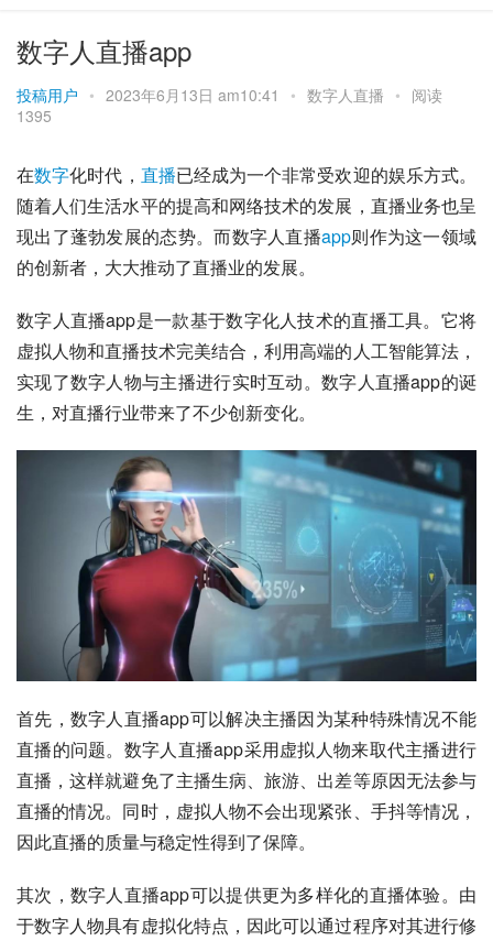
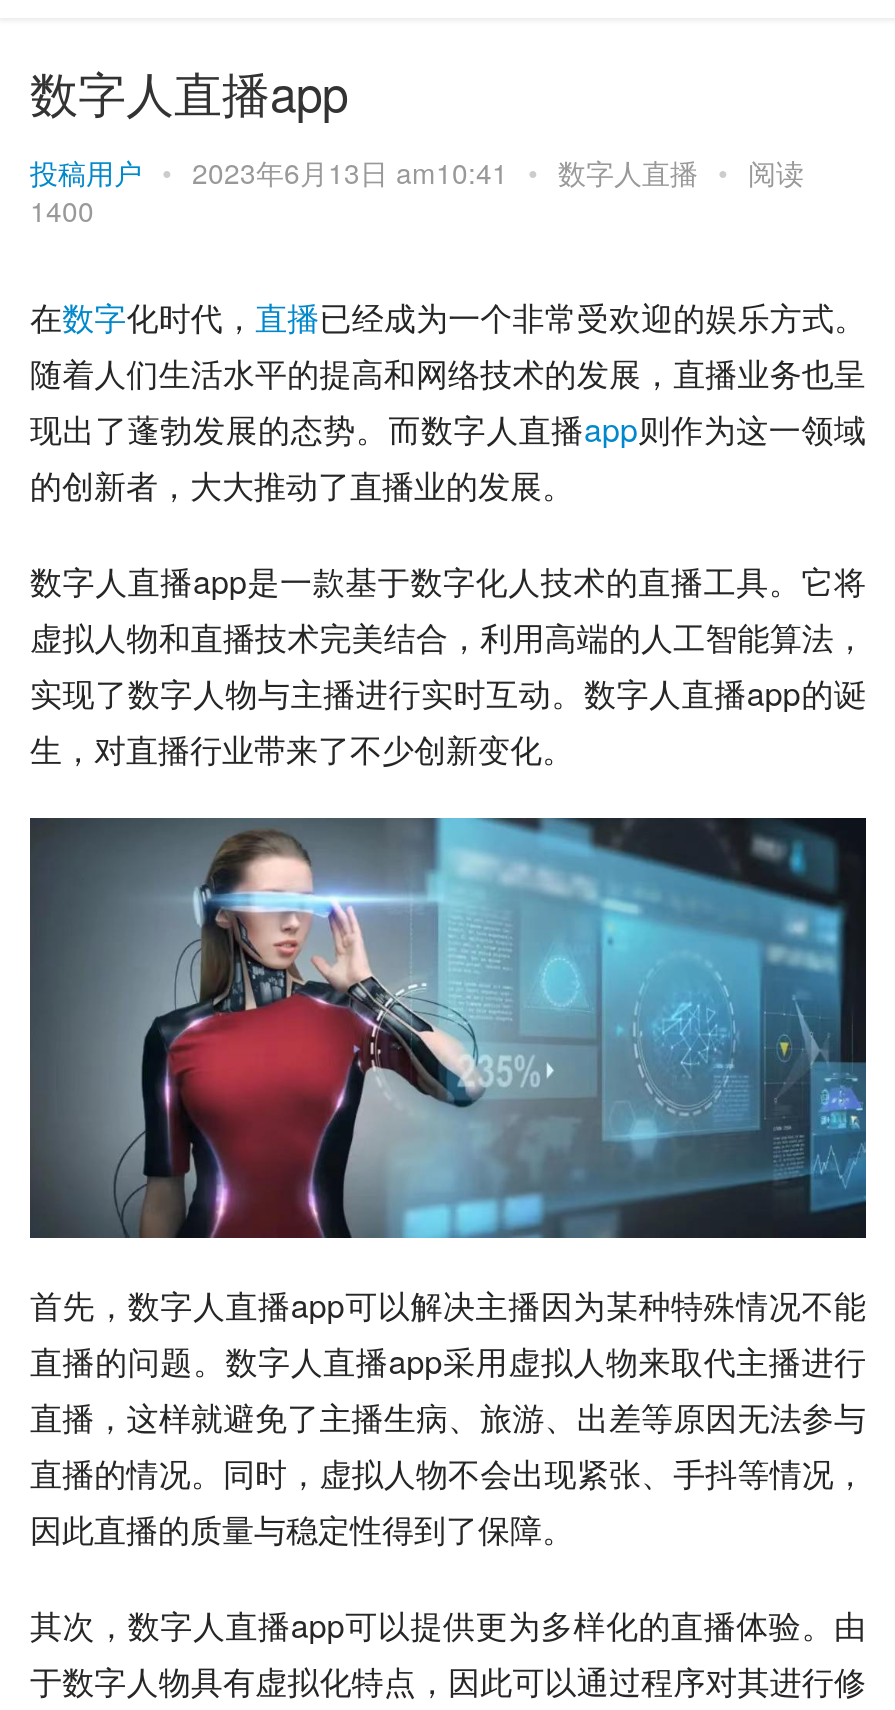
- 1395
+ 1400
